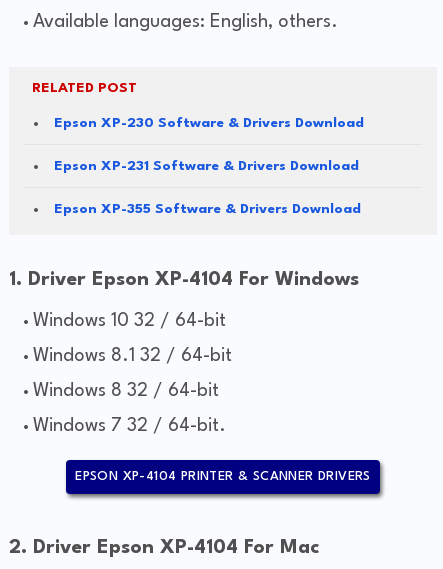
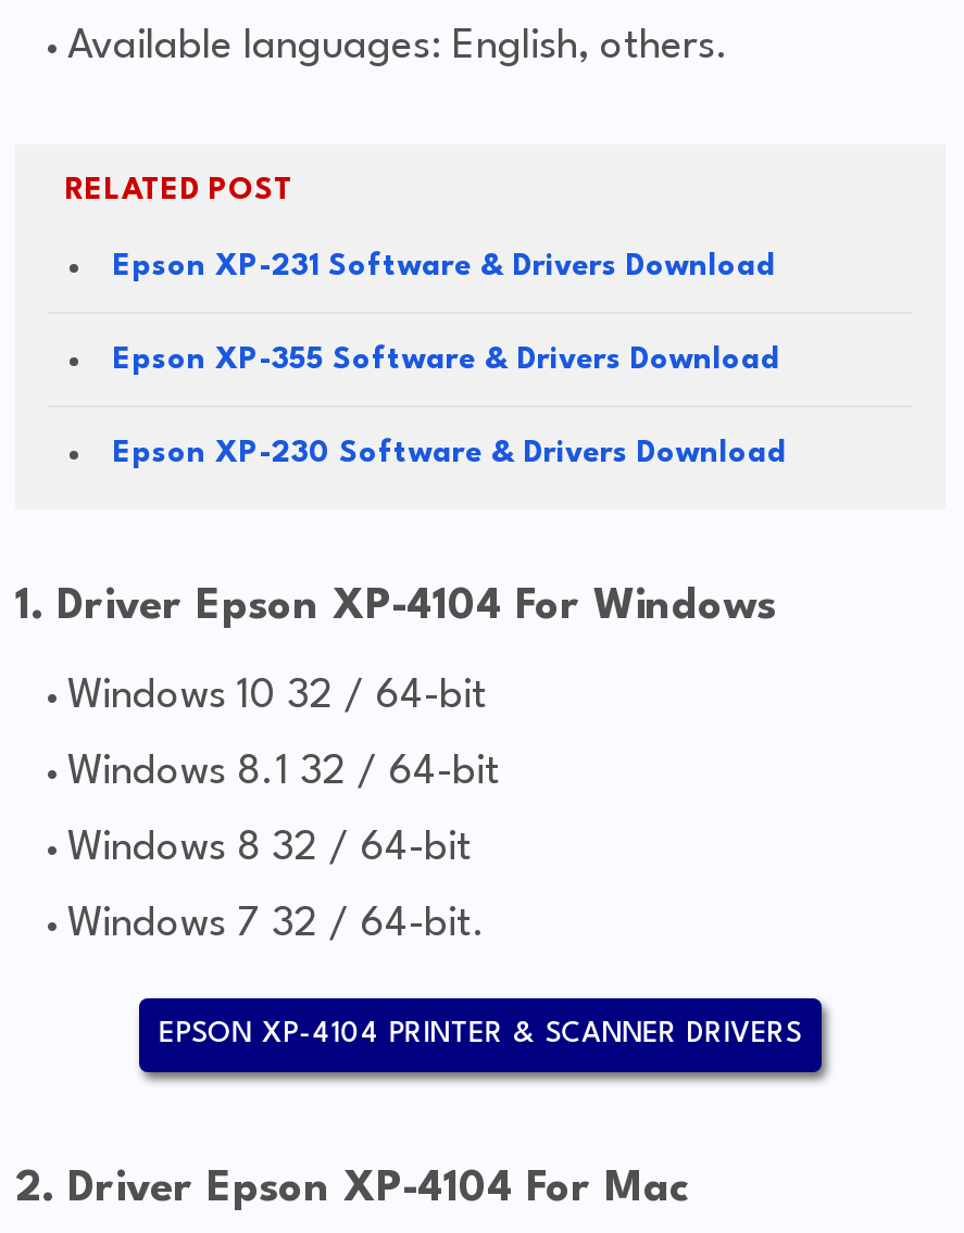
moved down: Epson XP-230 Software & Drivers Download

moved up: Epson XP-231 Software & Drivers Download | Epson XP-355 Software & Drivers Download
